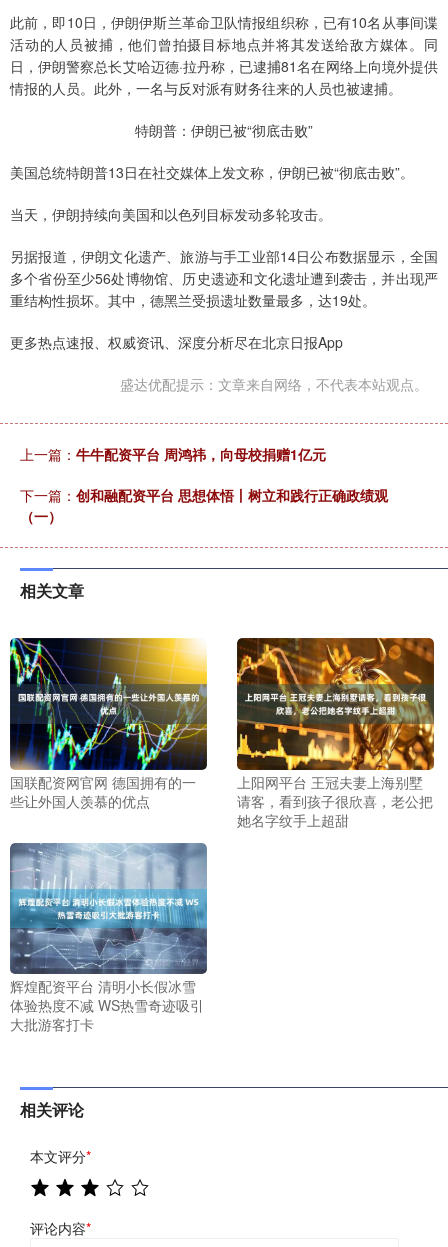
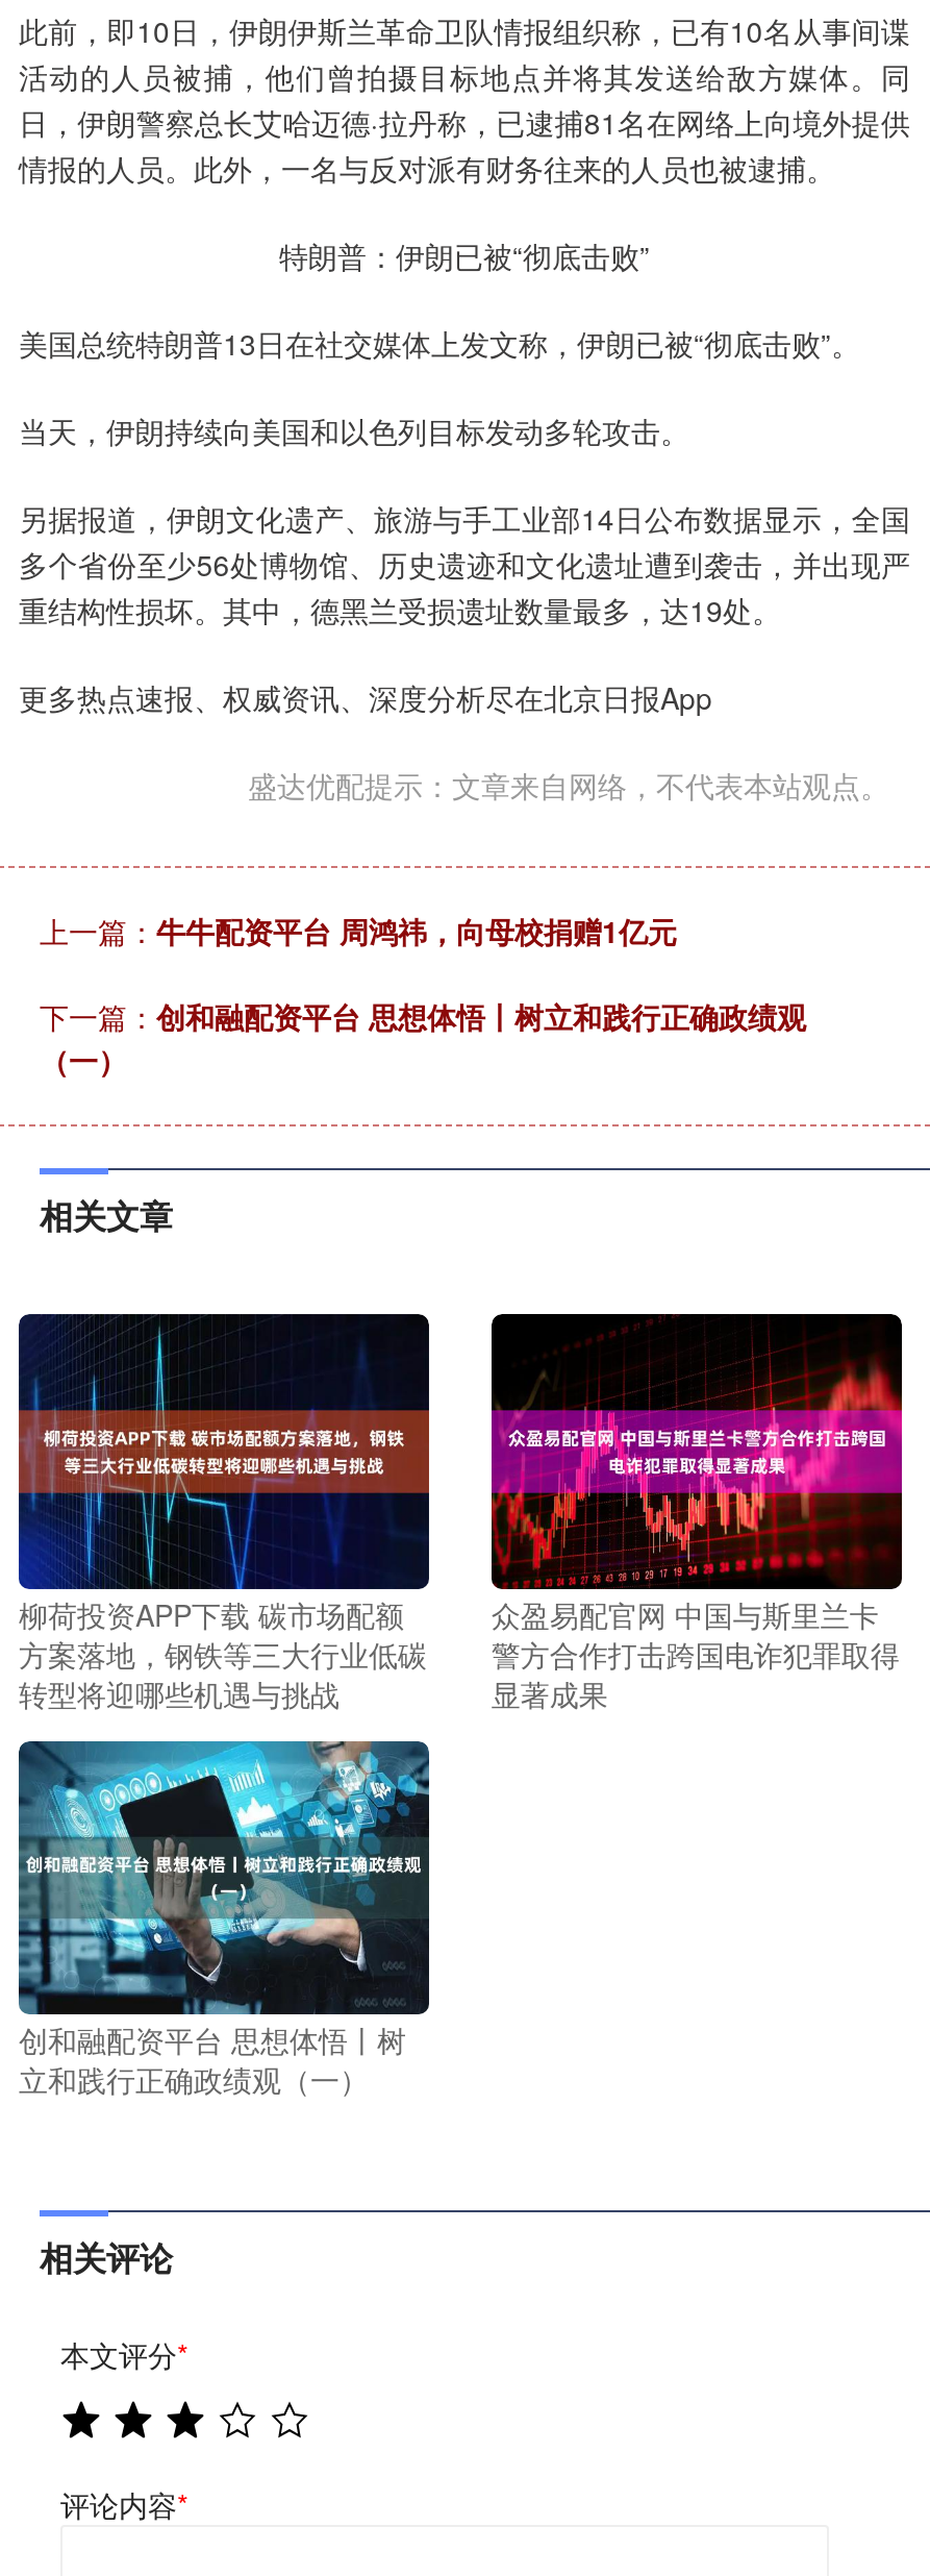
- [image]
- 国联配资网官网 德国拥有的一
- 些让外国人羡慕的优点
+ [image]
+ 柳荷投资APP下载 碳市场配额
+ 方案落地，钢铁等三大行业低碳
+ 转型将迎哪些机遇与挑战

- [image]
- 上阳网平台 王冠夫妻上海别墅
- 请客，看到孩子很欣喜，老公把
- 她名字纹手上超甜
+ [image]
+ 众盈易配官网 中国与斯里兰卡
+ 警方合作打击跨国电诈犯罪取得
+ 显著成果

- [image]
- 辉煌配资平台 清明小长假冰雪
- 体验热度不减 WS热雪奇迹吸引
- 大批游客打卡
+ [image]
+ 创和融配资平台 思想体悟丨树
+ 立和践行正确政绩观（一）
